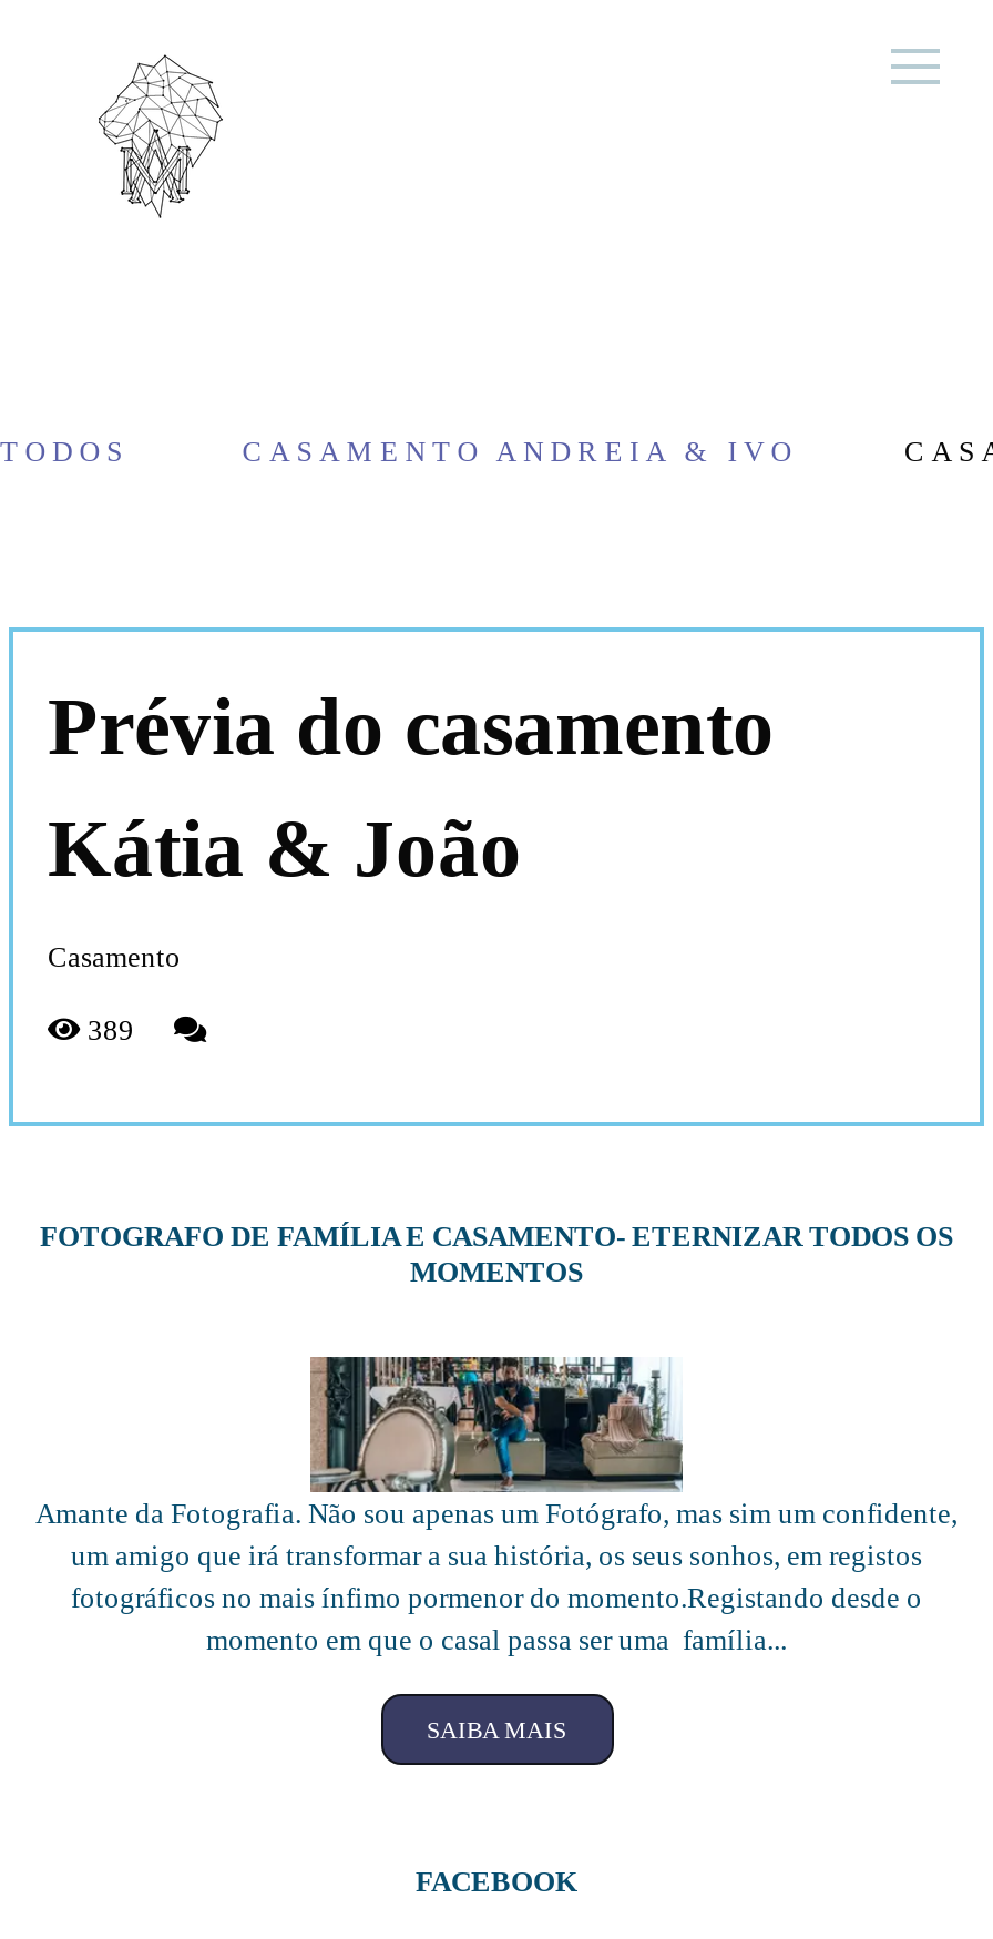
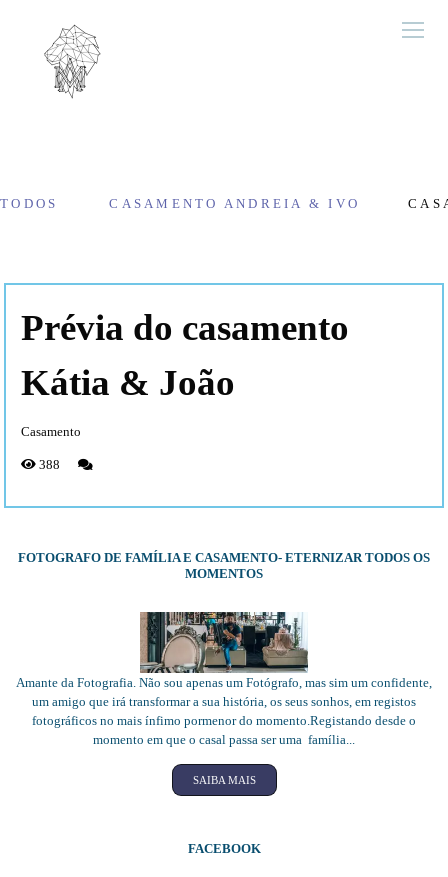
- 389
+ 388
